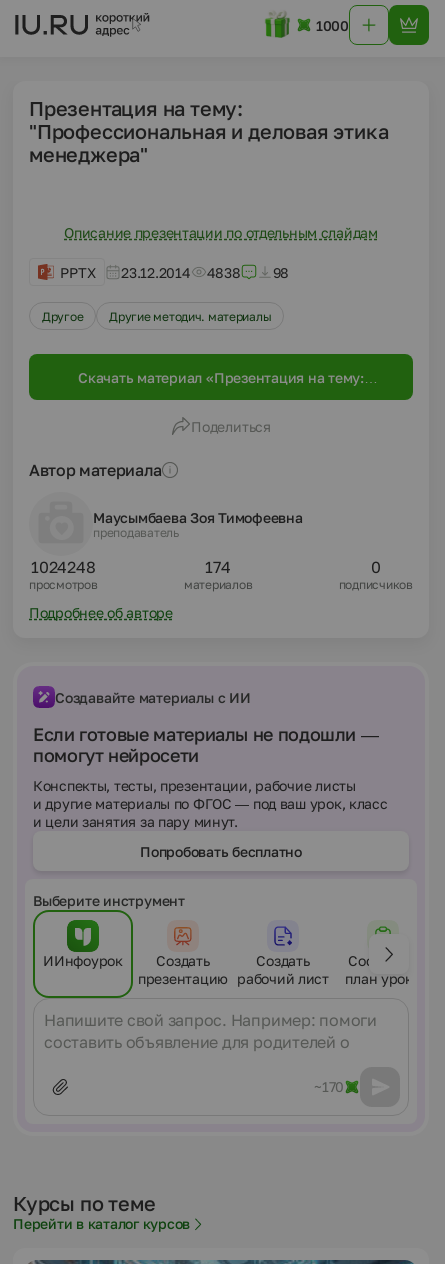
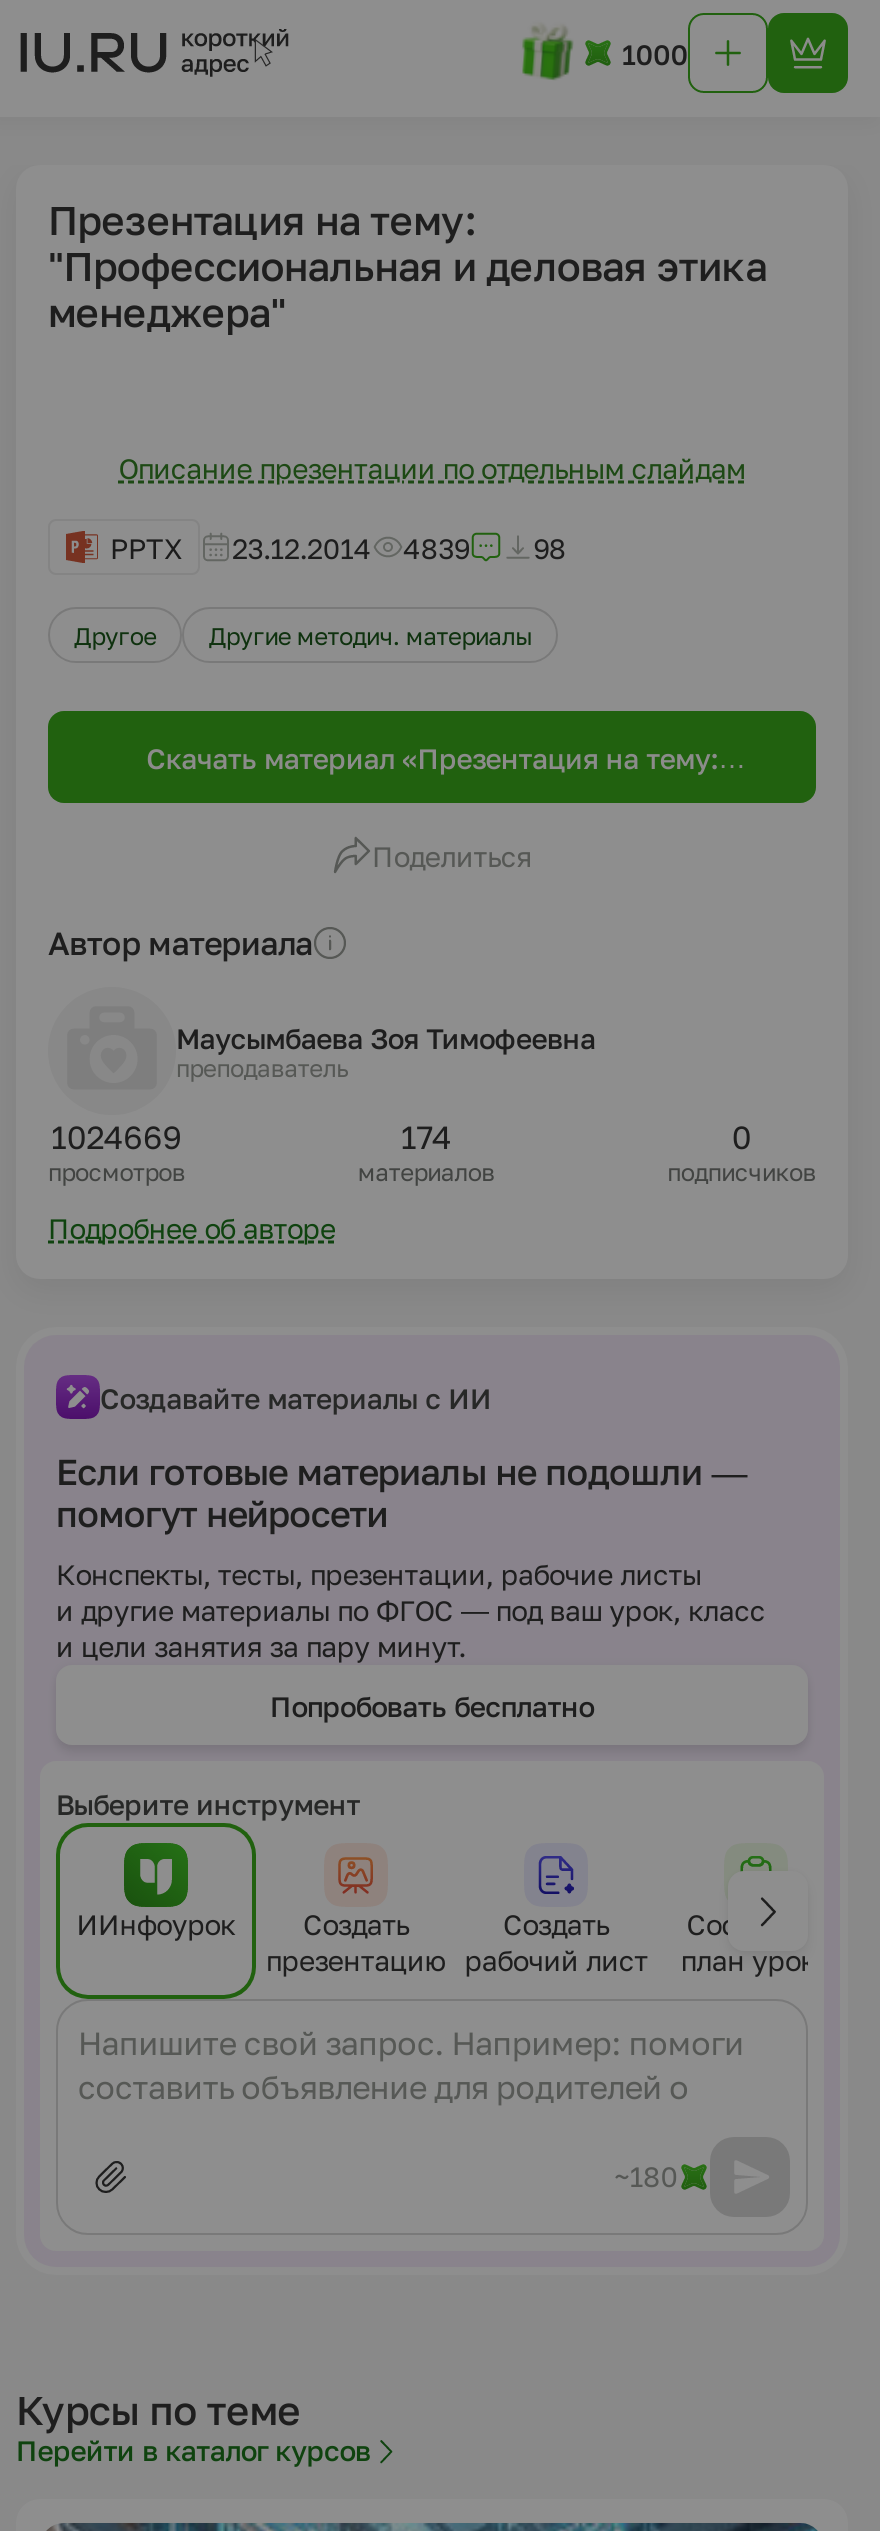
- PPTX 23.12.2014 4838 98
+ PPTX 23.12.2014 4839 98

- 1024248
+ 1024669

- ~170
+ ~180
